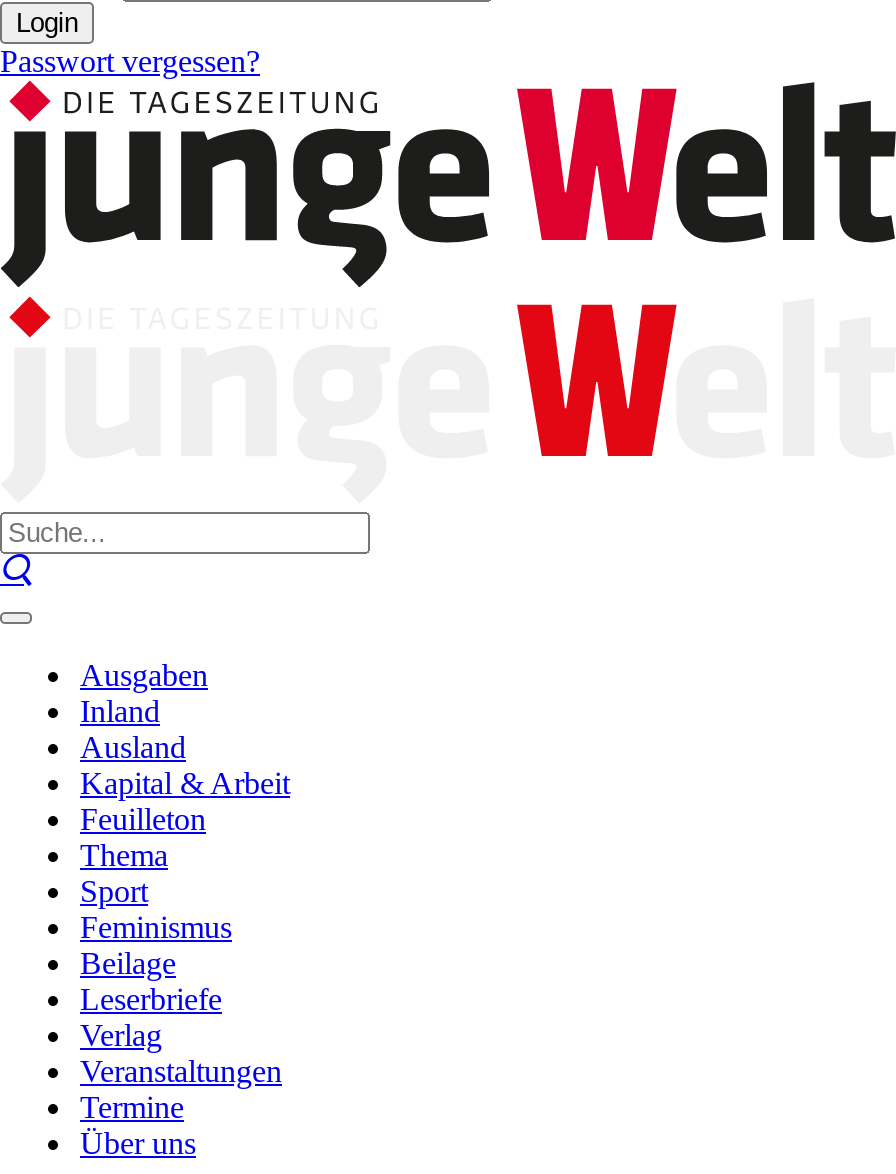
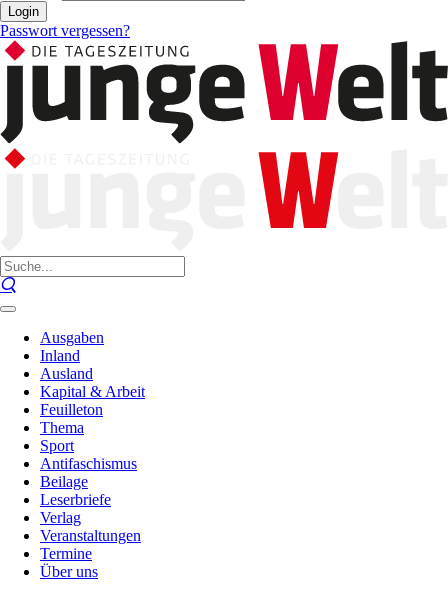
- Feminismus
+ Antifaschismus
